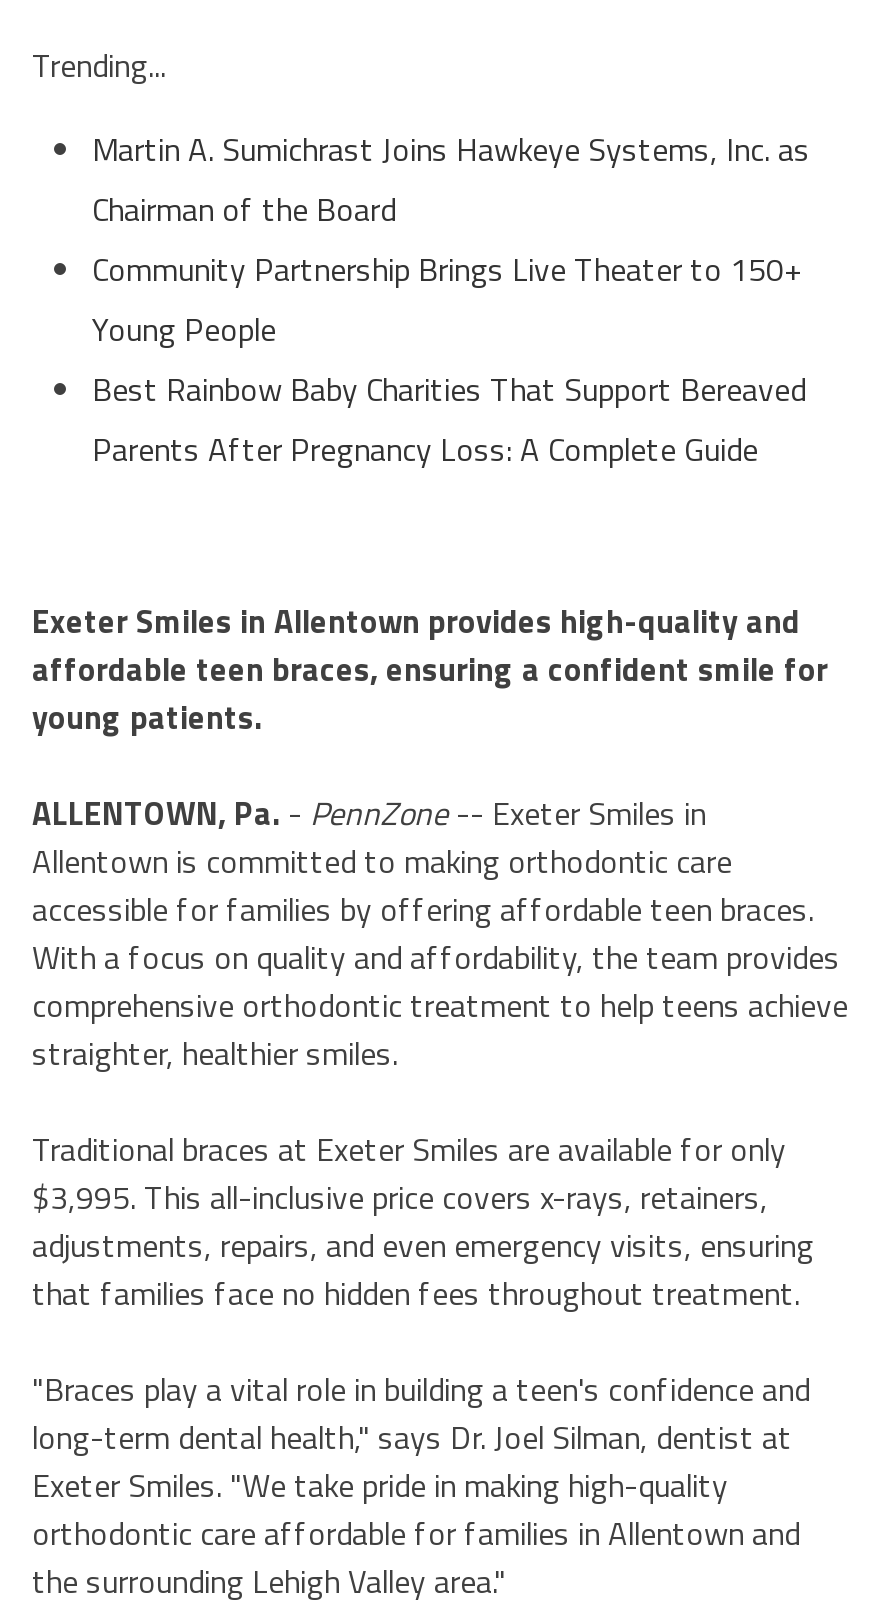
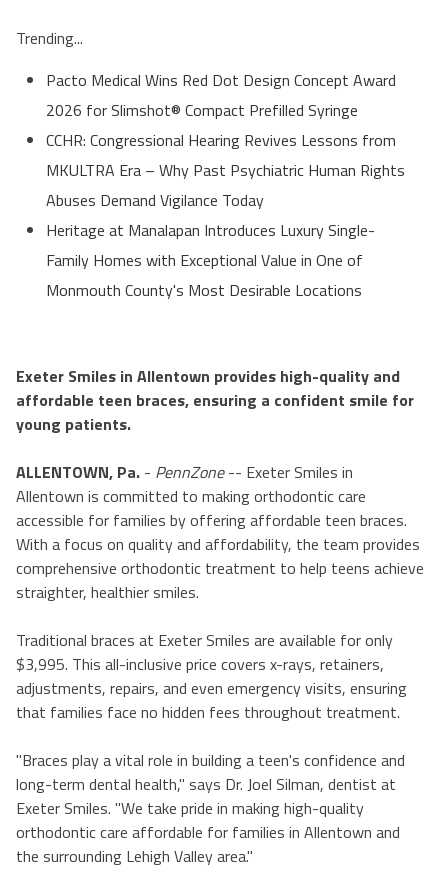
- Martin A. Sumichrast Joins Hawkeye Systems, Inc. as
- Chairman of the Board
- Community Partnership Brings Live Theater to 150+
- Young People
- Best Rainbow Baby Charities That Support Bereaved
- Parents After Pregnancy Loss: A Complete Guide
+ Pacto Medical Wins Red Dot Design Concept Award
+ 2026 for Slimshot® Compact Prefilled Syringe
+ CCHR: Congressional Hearing Revives Lessons from
+ MKULTRA Era – Why Past Psychiatric Human Rights
+ Abuses Demand Vigilance Today
+ Heritage at Manalapan Introduces Luxury Single-
+ Family Homes with Exceptional Value in One of
+ Monmouth County's Most Desirable Locations
